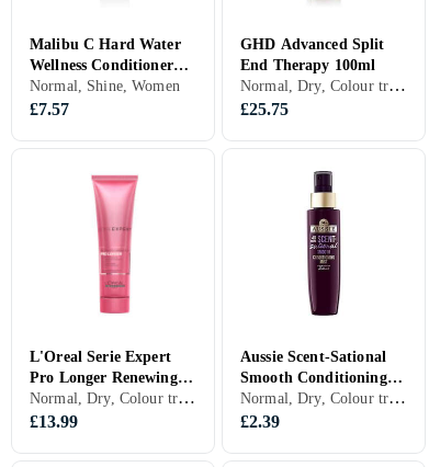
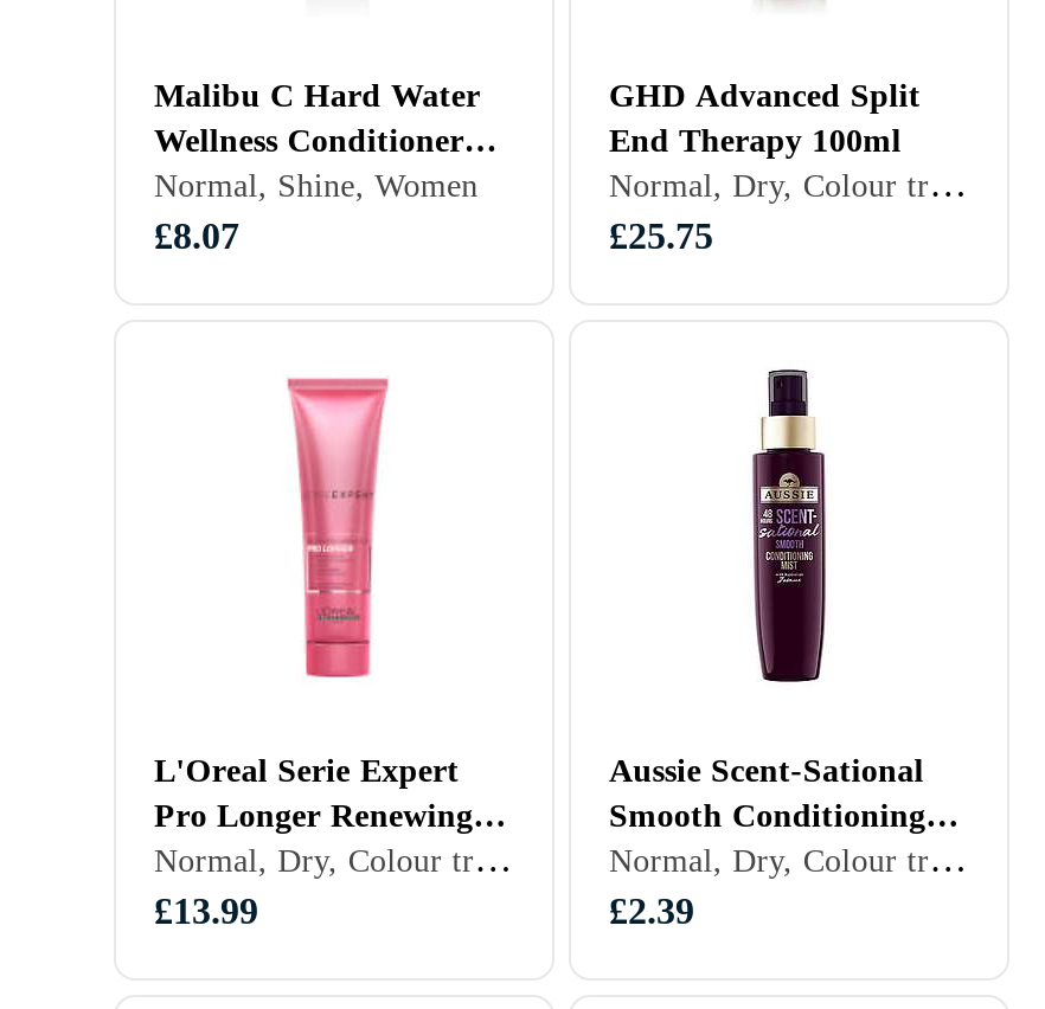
- £7.57
+ £8.07
